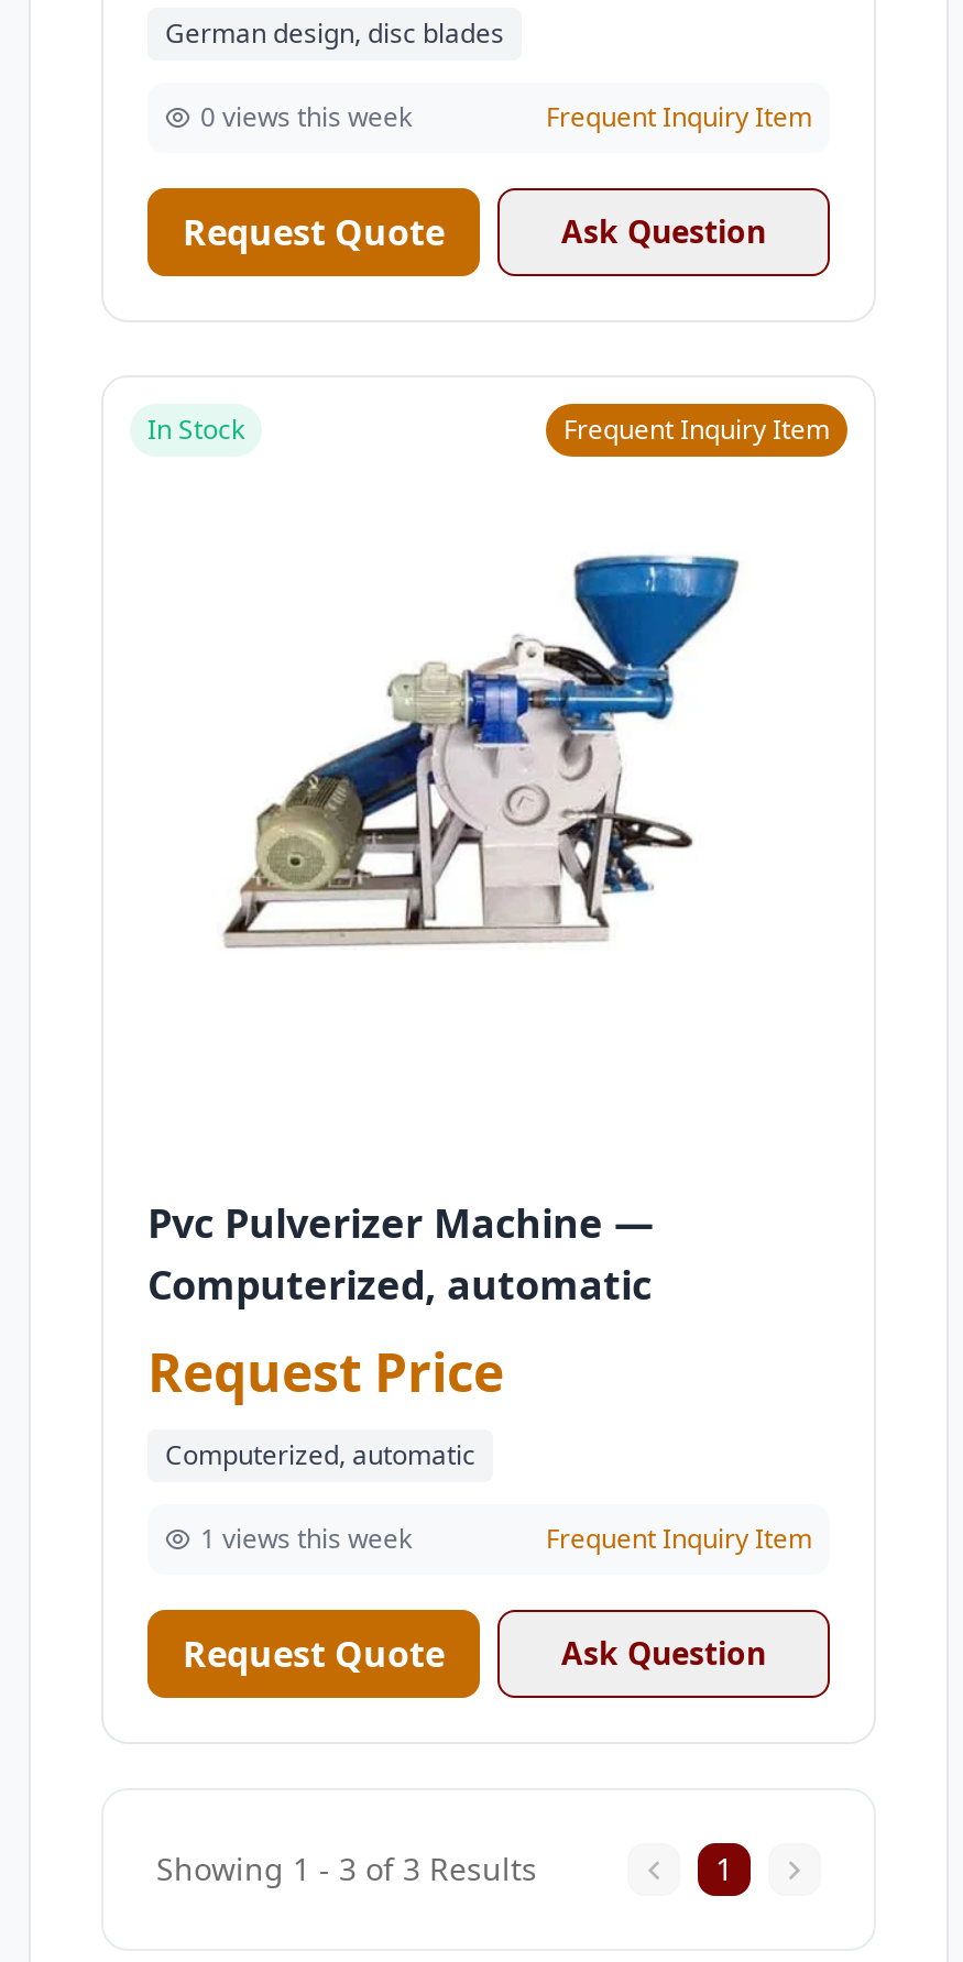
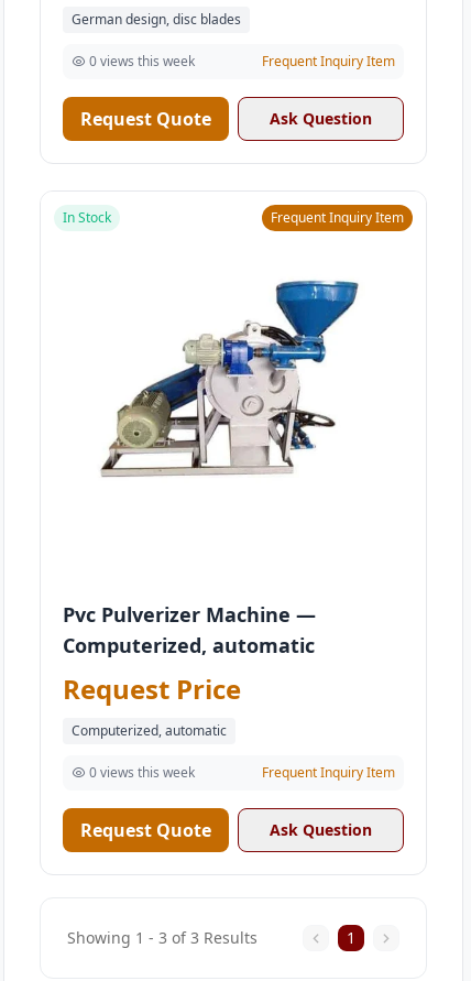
- 1 views this week
+ 0 views this week
